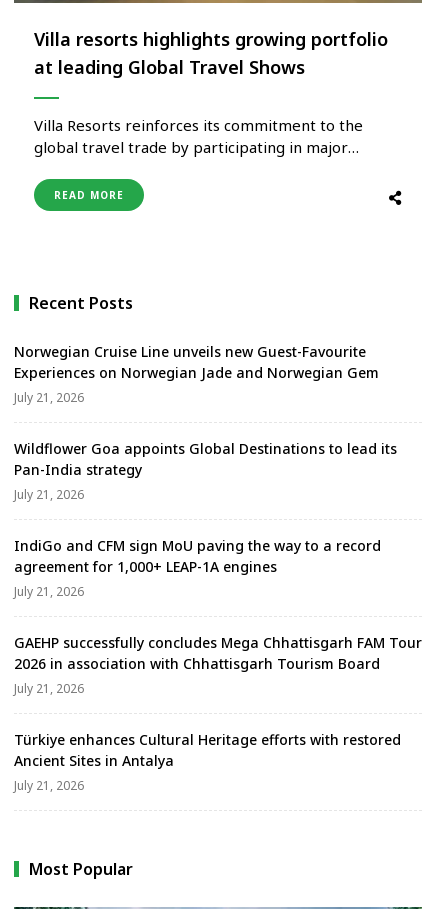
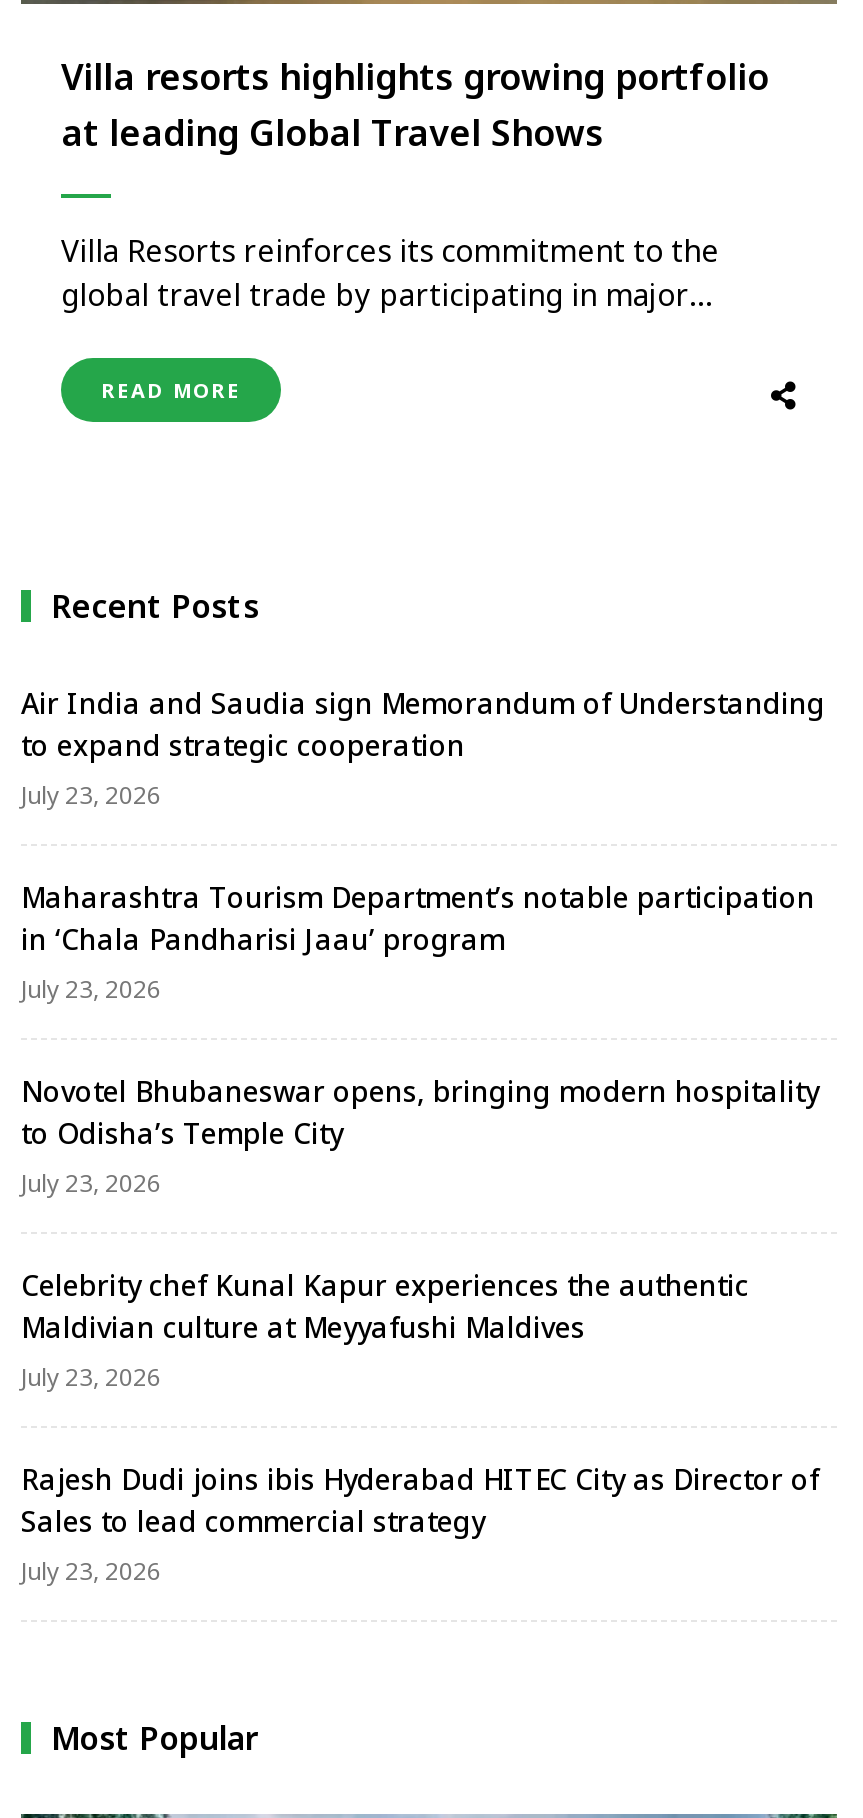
- Norwegian Cruise Line unveils new Guest-Favourite
- Experiences on Norwegian Jade and Norwegian Gem
- July 21, 2026
+ Air India and Saudia sign Memorandum of Understanding
+ to expand strategic cooperation
+ July 23, 2026

- Wildflower Goa appoints Global Destinations to lead its
- Pan-India strategy
- July 21, 2026
+ Maharashtra Tourism Department’s notable participation
+ in ‘Chala Pandharisi Jaau’ program
+ July 23, 2026

- IndiGo and CFM sign MoU paving the way to a record
- agreement for 1,000+ LEAP-1A engines
- July 21, 2026
+ Novotel Bhubaneswar opens, bringing modern hospitality
+ to Odisha’s Temple City
+ July 23, 2026

- GAEHP successfully concludes Mega Chhattisgarh FAM Tour
- 2026 in association with Chhattisgarh Tourism Board
- July 21, 2026
+ Celebrity chef Kunal Kapur experiences the authentic
+ Maldivian culture at Meyyafushi Maldives
+ July 23, 2026

- Türkiye enhances Cultural Heritage efforts with restored
- Ancient Sites in Antalya
- July 21, 2026
+ Rajesh Dudi joins ibis Hyderabad HITEC City as Director of
+ Sales to lead commercial strategy
+ July 23, 2026
